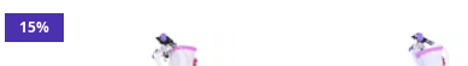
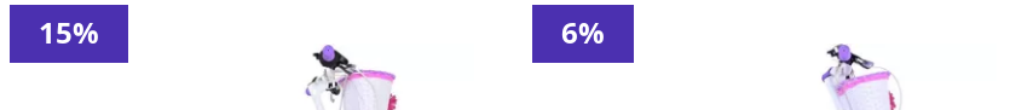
+ 6%
